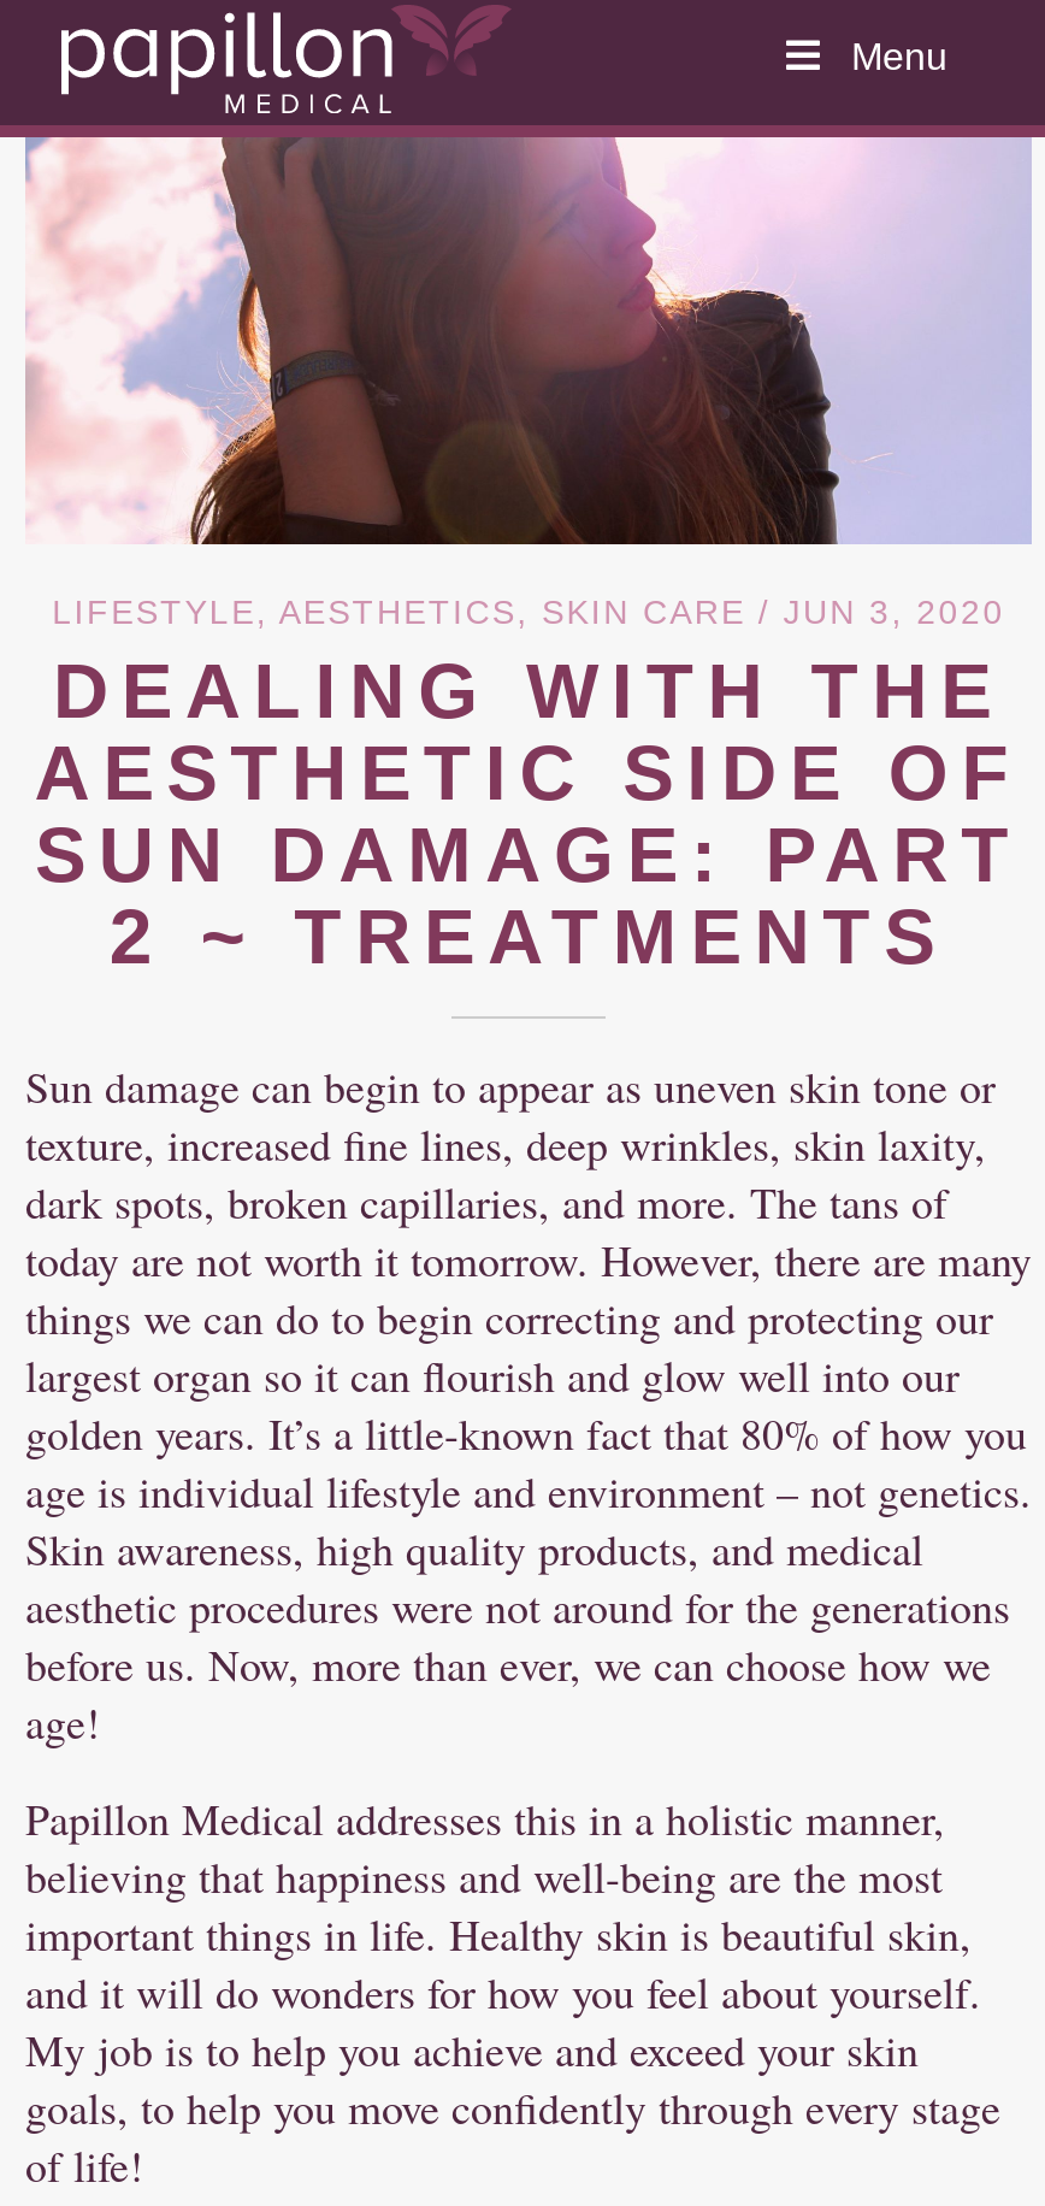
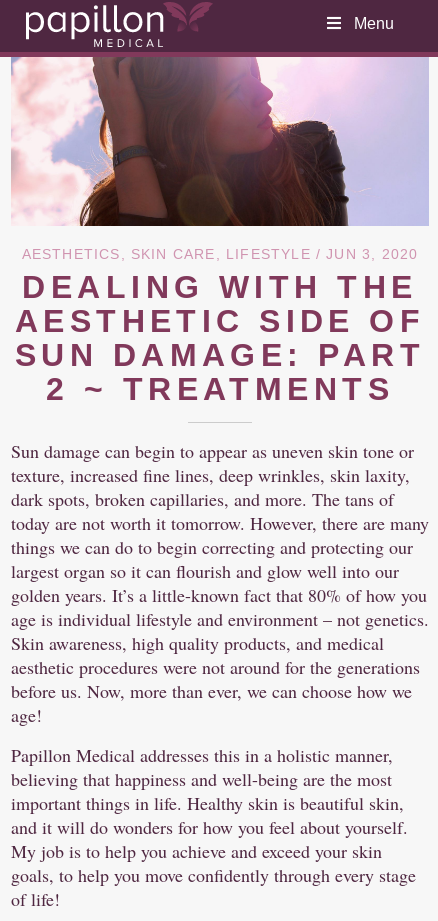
- LIFESTYLE, AESTHETICS, SKIN CARE / JUN 3, 2020
+ AESTHETICS, SKIN CARE, LIFESTYLE / JUN 3, 2020
